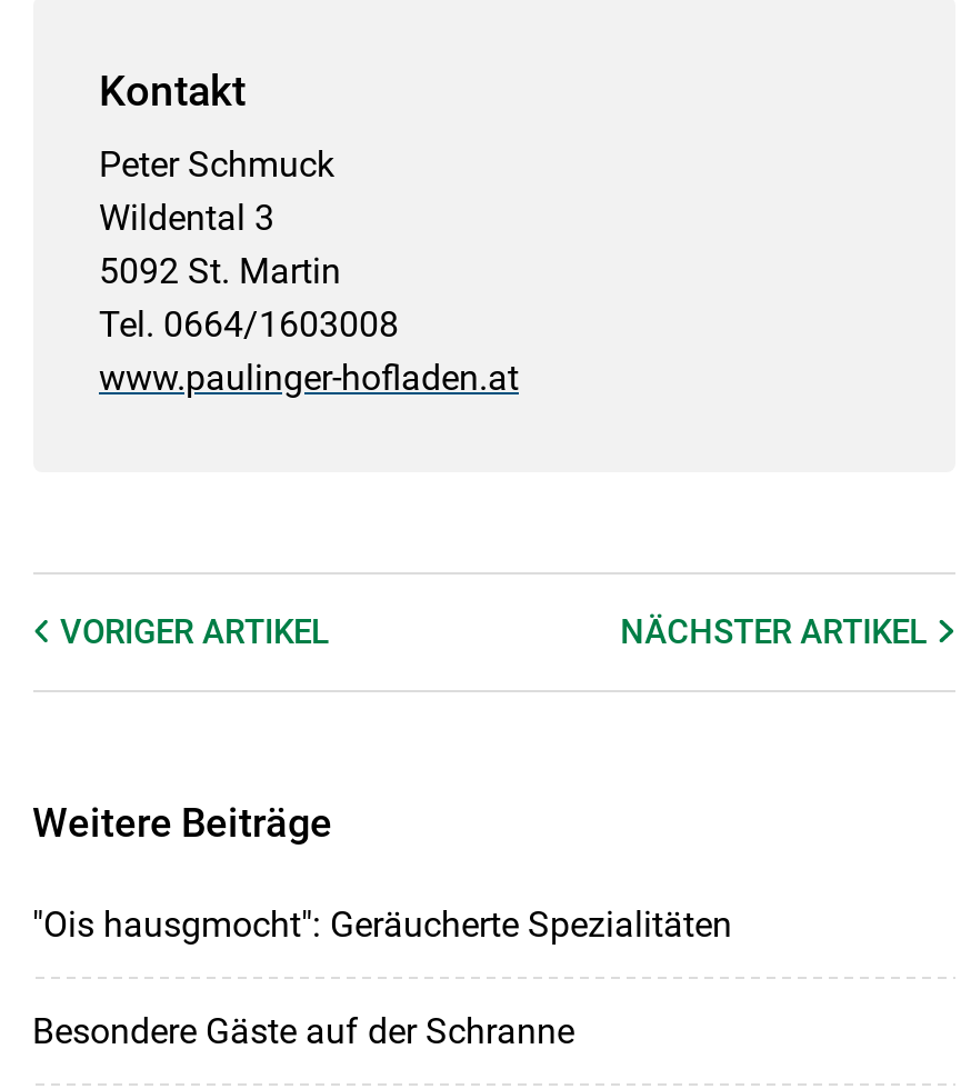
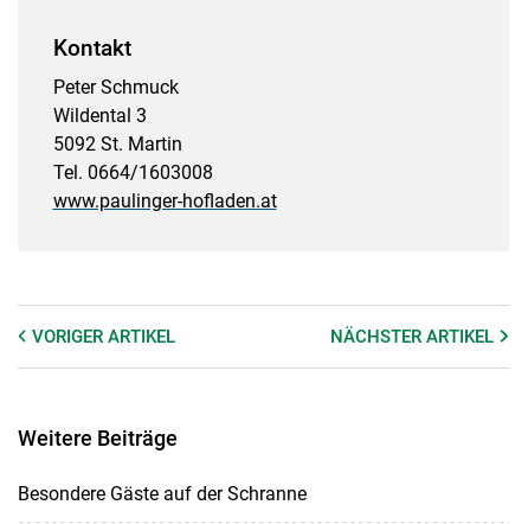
- "Ois hausgmocht": Geräucherte Spezialitäten
